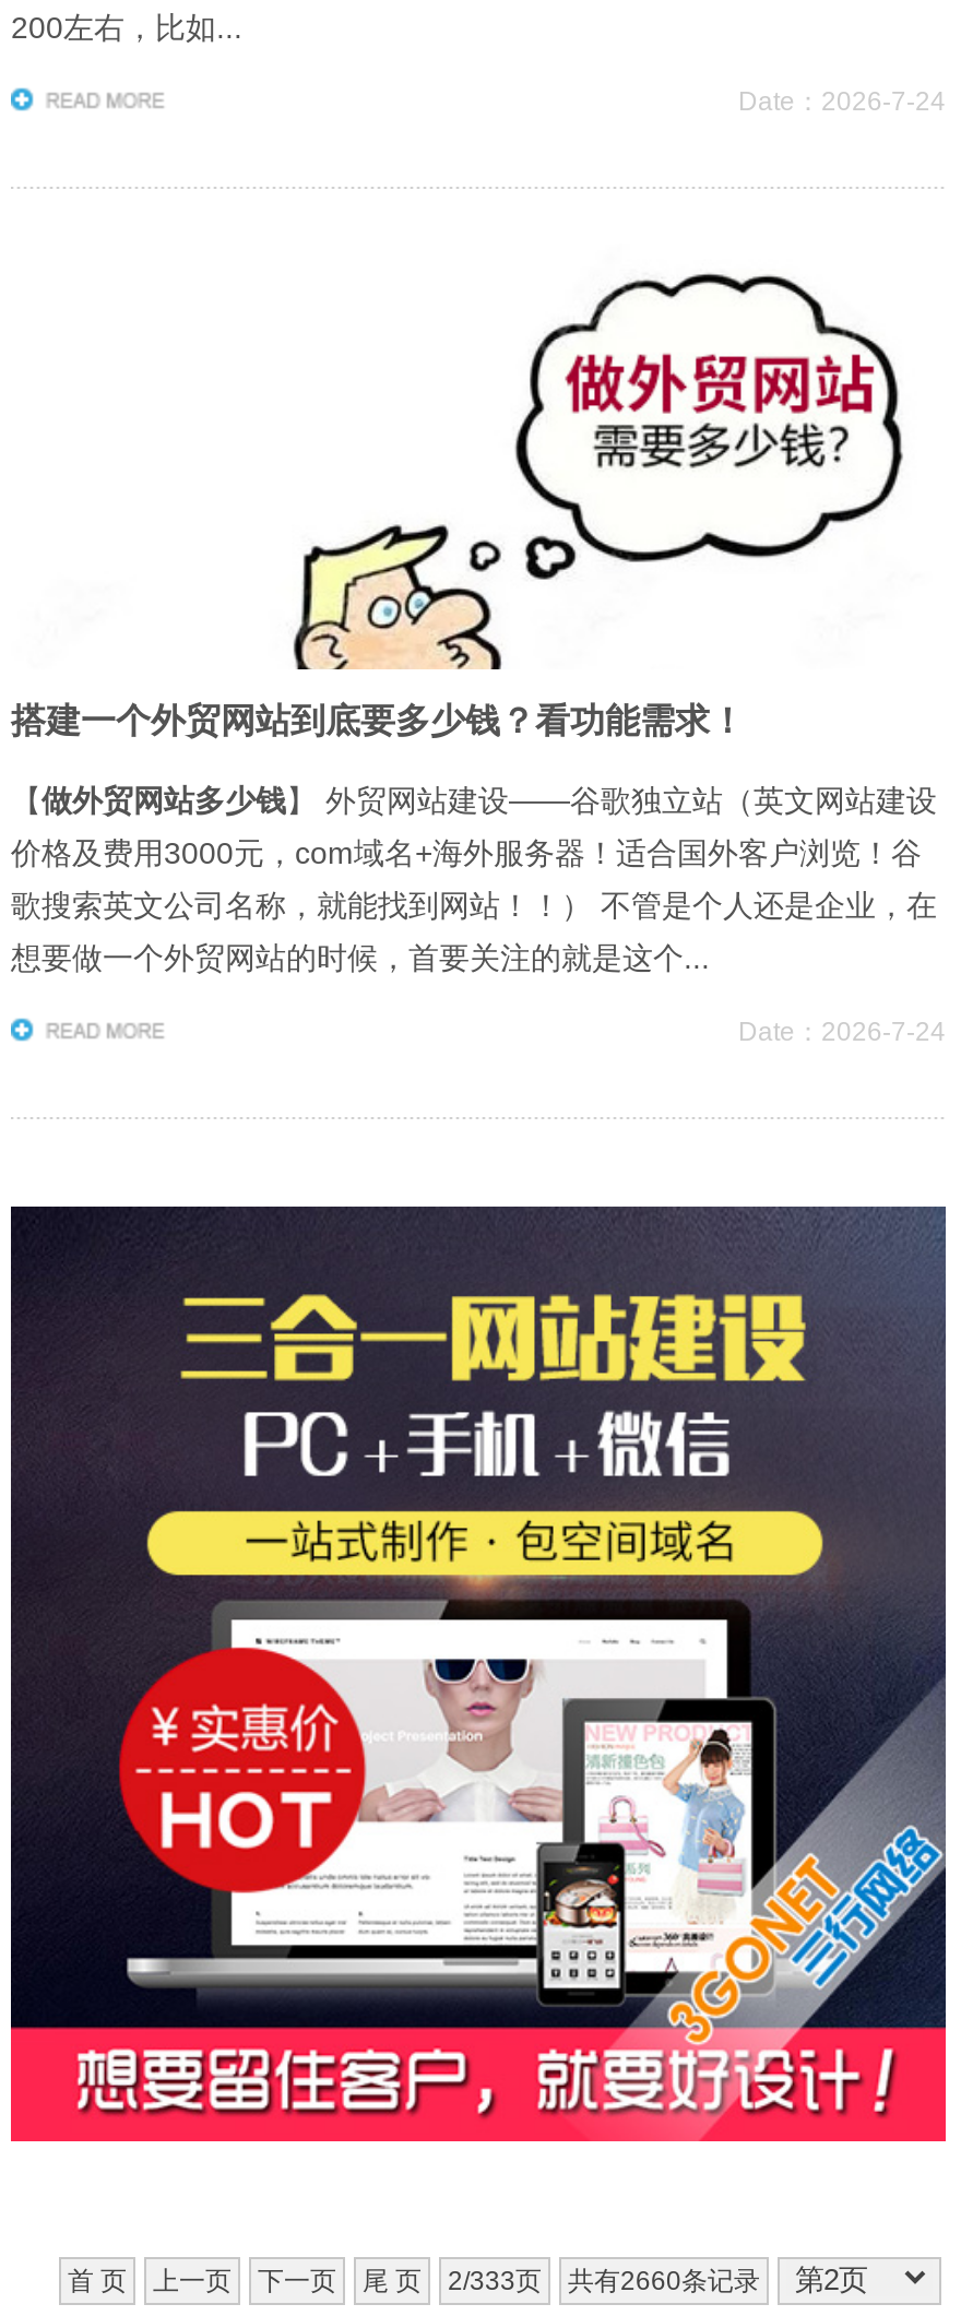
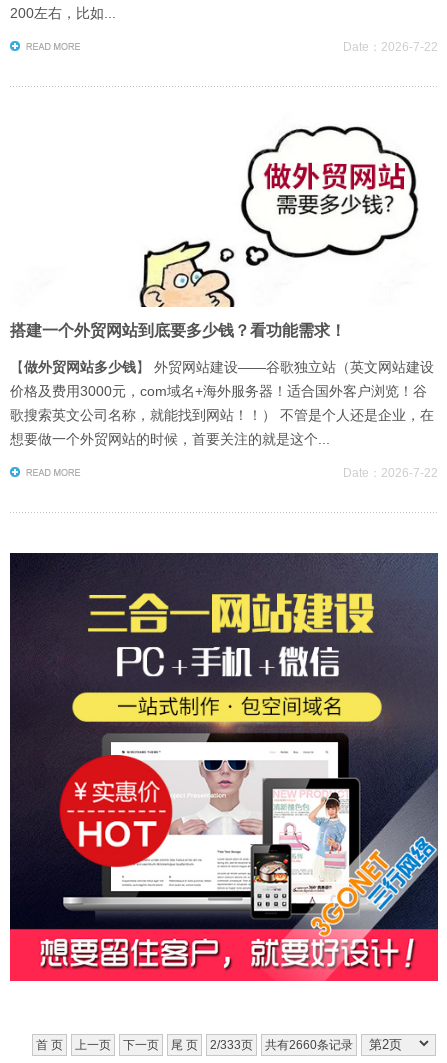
- Date：2026-7-24
+ Date：2026-7-22

- Date：2026-7-24
+ Date：2026-7-22
